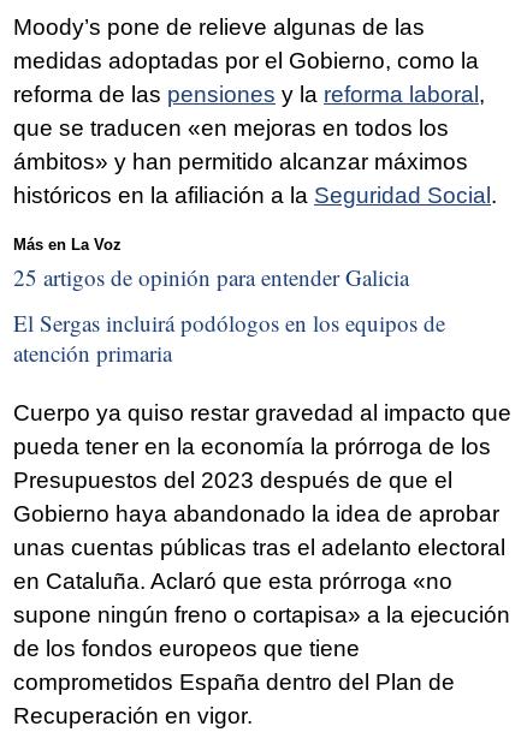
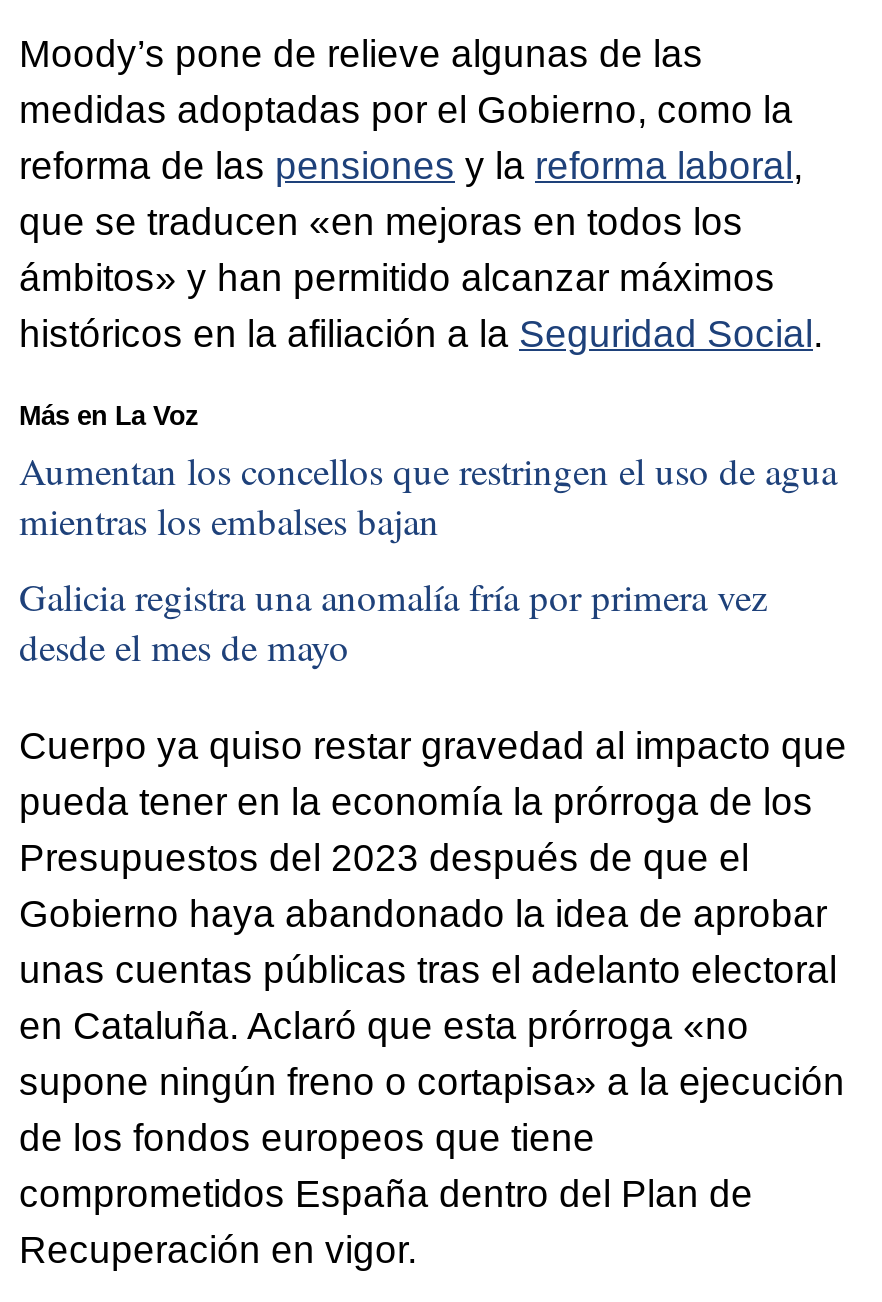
- 25 artigos de opinión para entender Galicia
+ Aumentan los concellos que restringen el uso de agua
+ mientras los embalses bajan

- El Sergas incluirá podólogos en los equipos de
- atención primaria
+ Galicia registra una anomalía fría por primera vez
+ desde el mes de mayo
